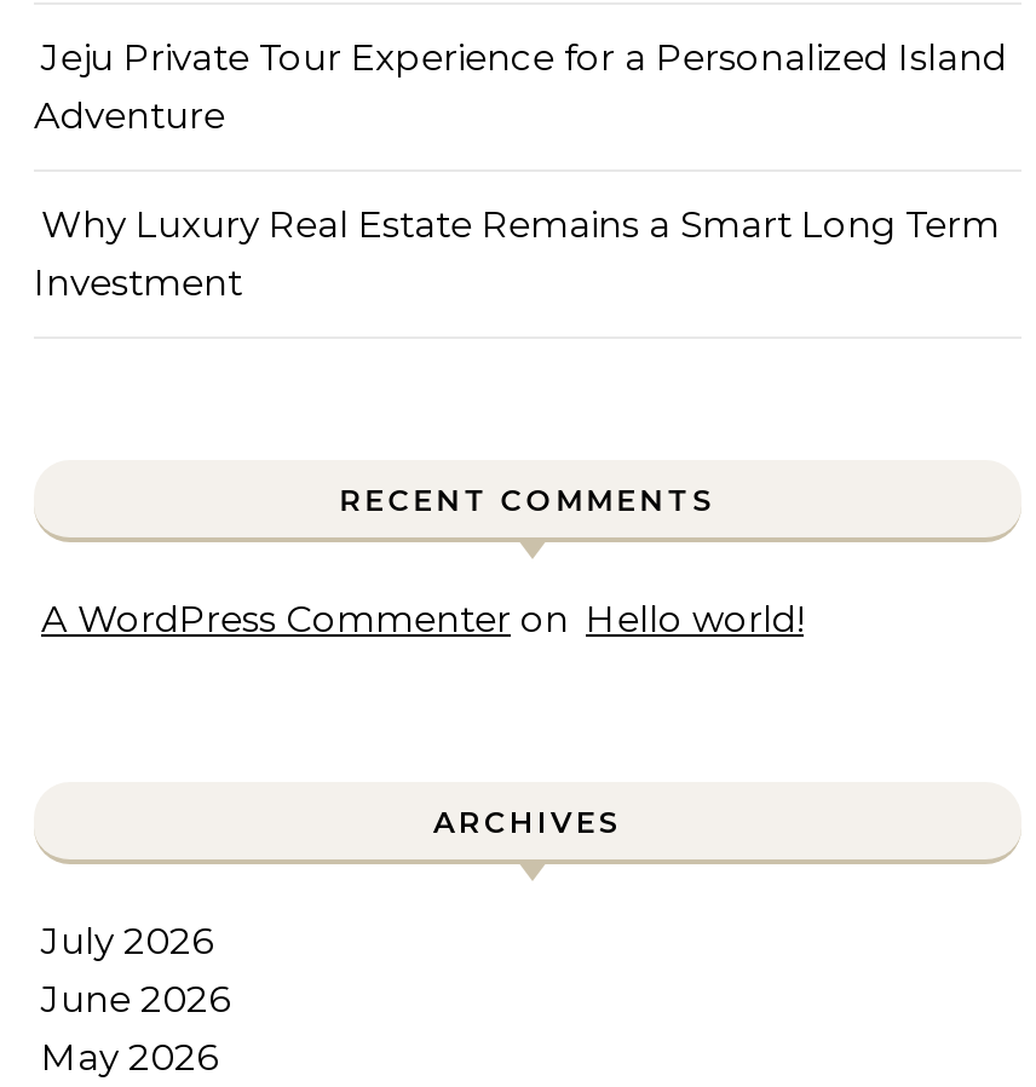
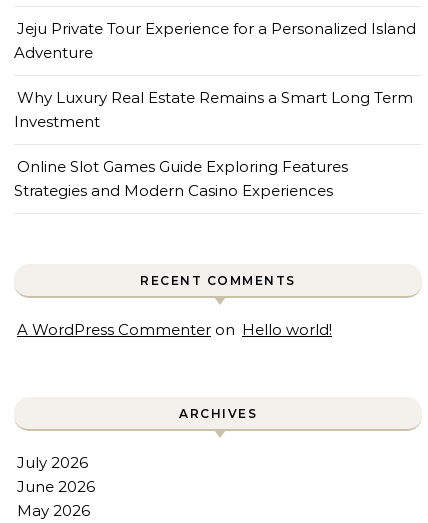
+ Online Slot Games Guide Exploring Features
+ Strategies and Modern Casino Experiences
